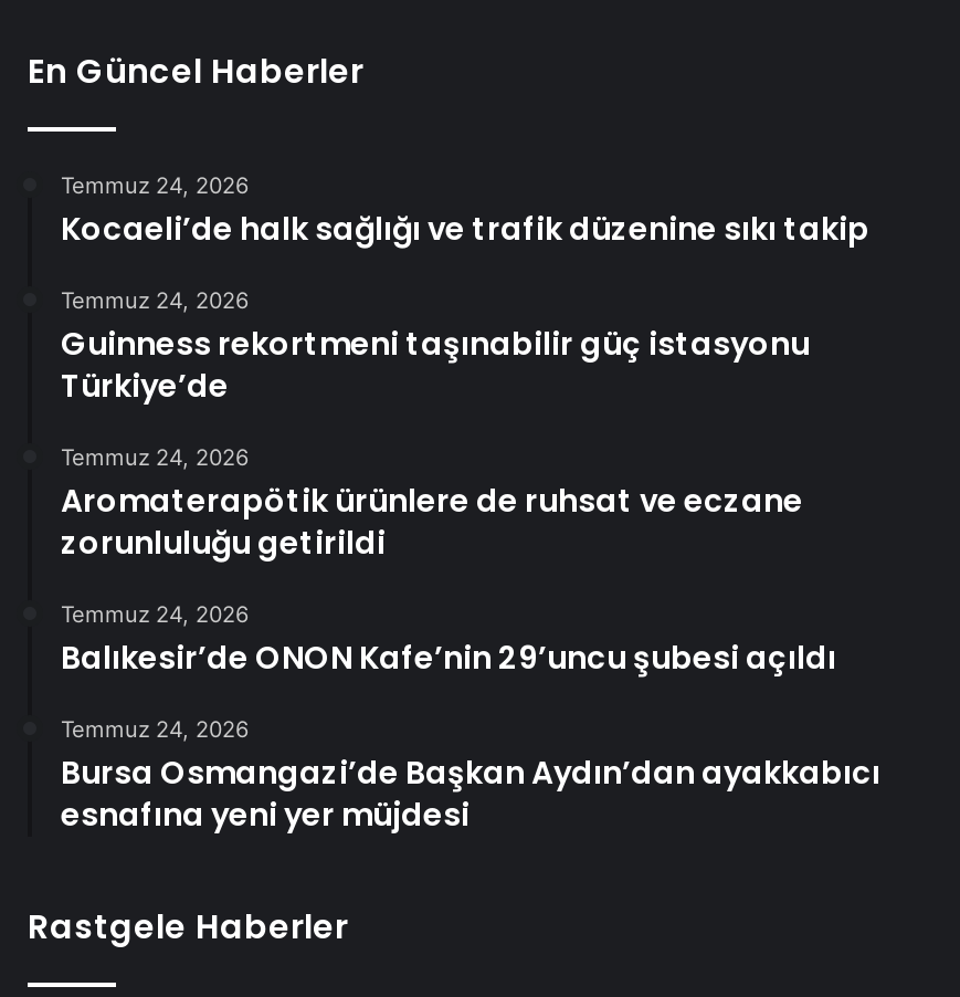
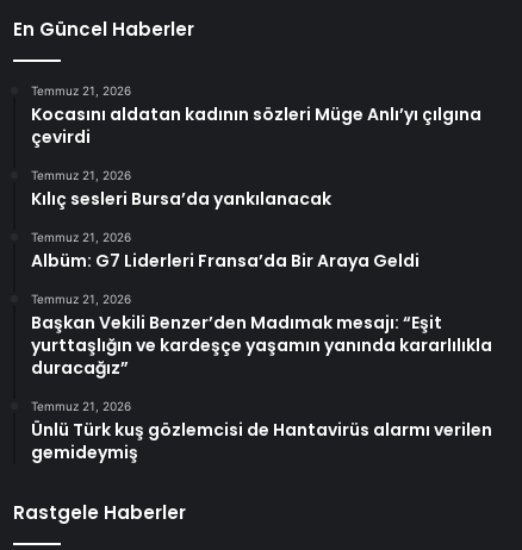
- Temmuz 24, 2026
- Kocaeli’de halk sağlığı ve trafik düzenine sıkı takip
+ Temmuz 21, 2026
+ Kocasını aldatan kadının sözleri Müge Anlı’yı çılgına
+ çevirdi

- Temmuz 24, 2026
- Guinness rekortmeni taşınabilir güç istasyonu
- Türkiye’de
+ Temmuz 21, 2026
+ Kılıç sesleri Bursa’da yankılanacak

- Temmuz 24, 2026
- Aromaterapötik ürünlere de ruhsat ve eczane
- zorunluluğu getirildi
+ Temmuz 21, 2026
+ Albüm: G7 Liderleri Fransa’da Bir Araya Geldi

- Temmuz 24, 2026
- Balıkesir’de ONON Kafe’nin 29’uncu şubesi açıldı
+ Temmuz 21, 2026
+ Başkan Vekili Benzer’den Madımak mesajı: “Eşit
+ yurttaşlığın ve kardeşçe yaşamın yanında kararlılıkla
+ duracağız”

- Temmuz 24, 2026
- Bursa Osmangazi’de Başkan Aydın’dan ayakkabıcı
- esnafına yeni yer müjdesi
+ Temmuz 21, 2026
+ Ünlü Türk kuş gözlemcisi de Hantavirüs alarmı verilen
+ gemideymiş
